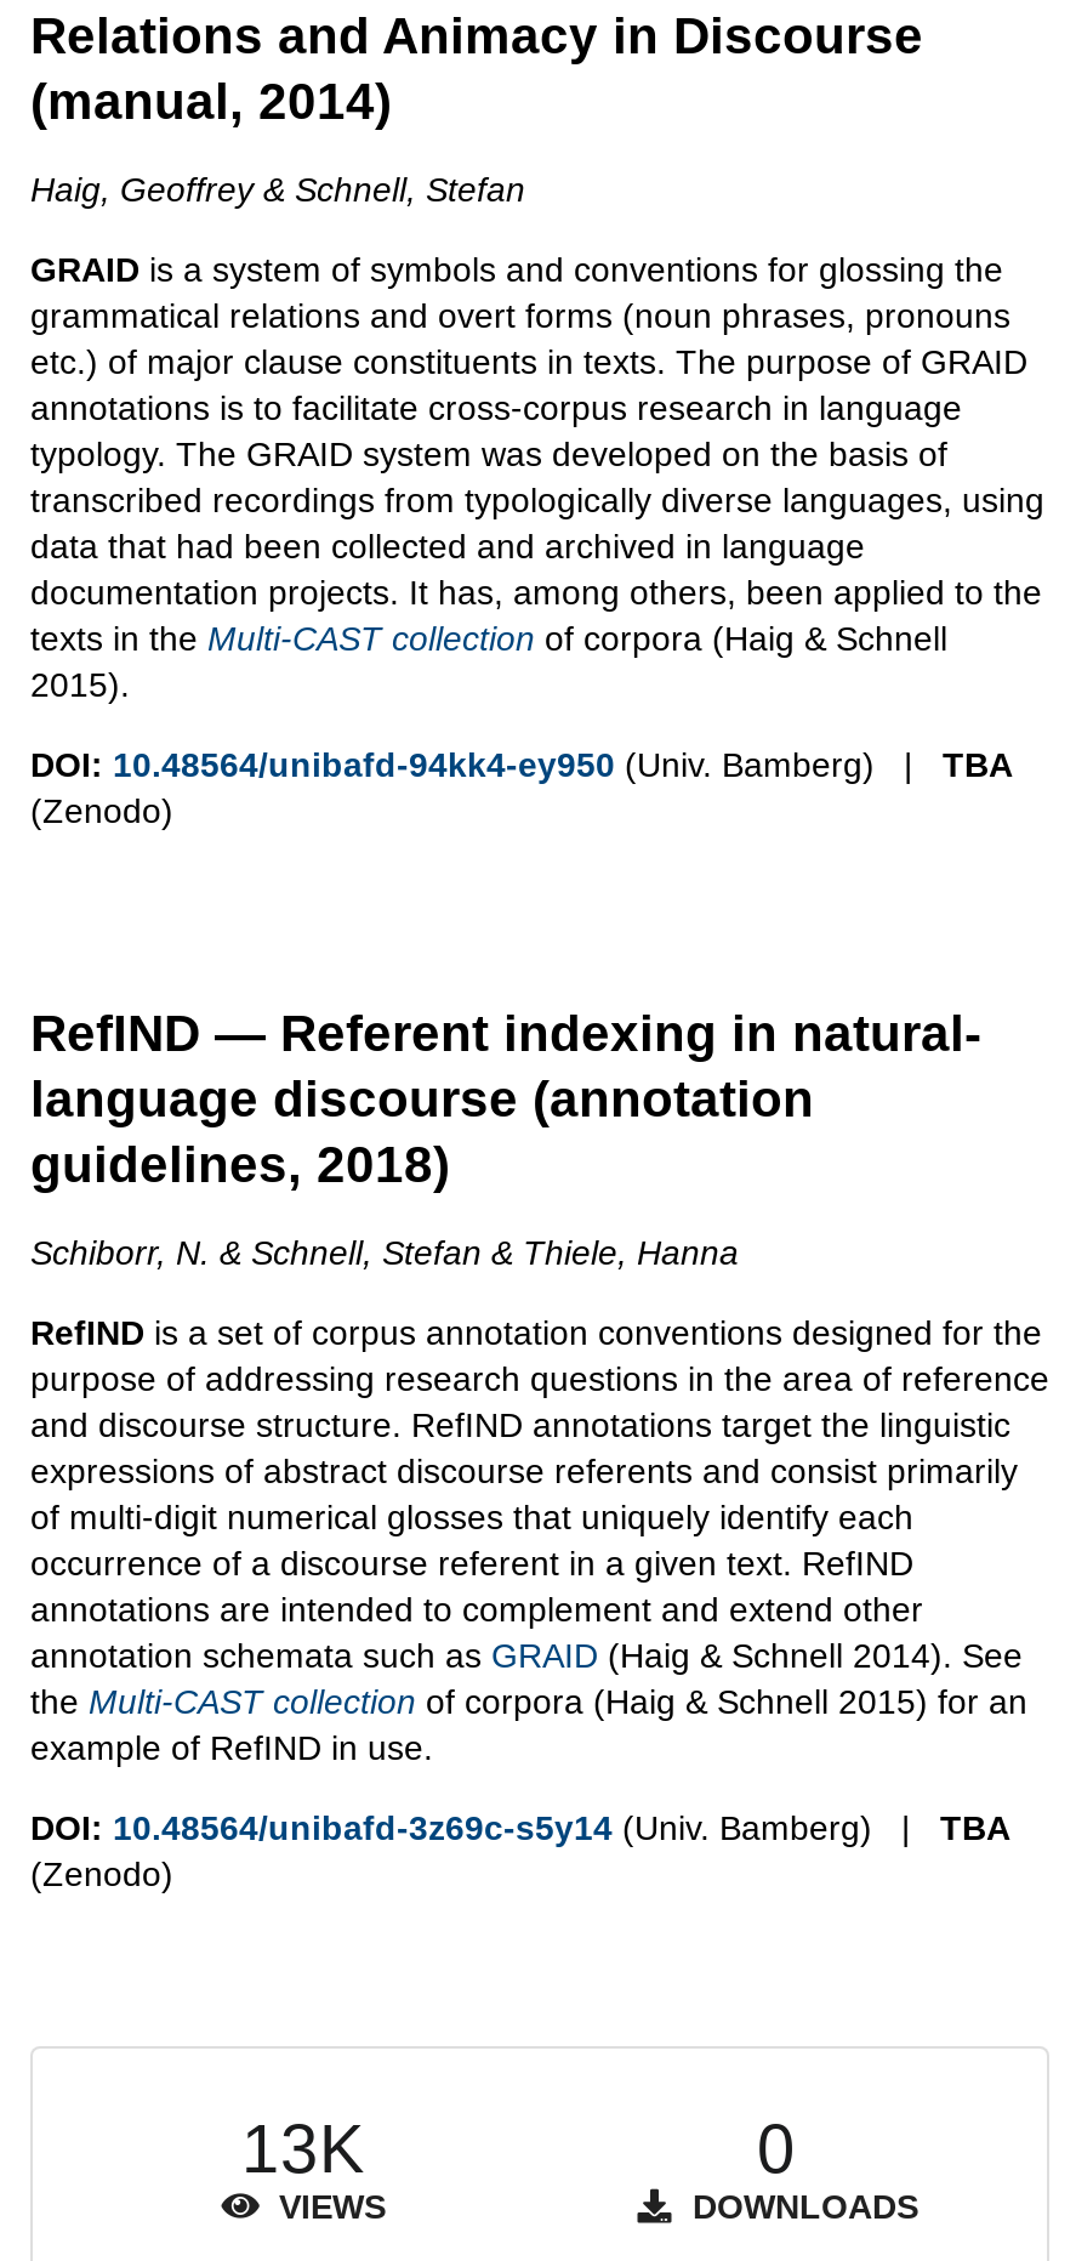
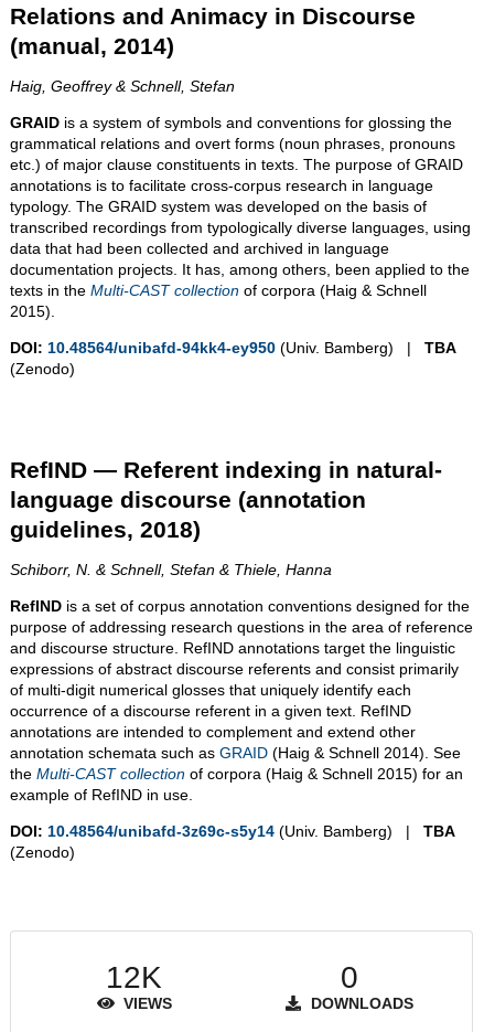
- 13K
+ 12K
